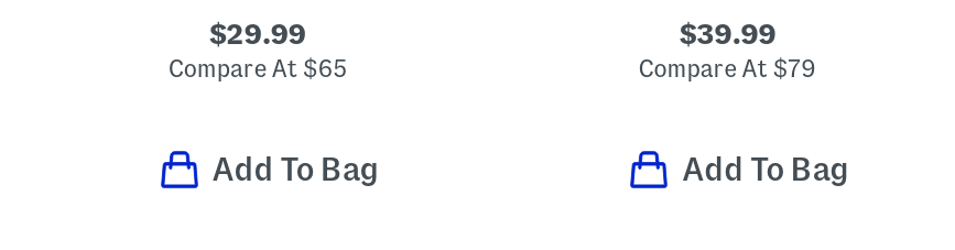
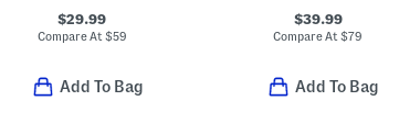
- Compare At $65
+ Compare At $59
